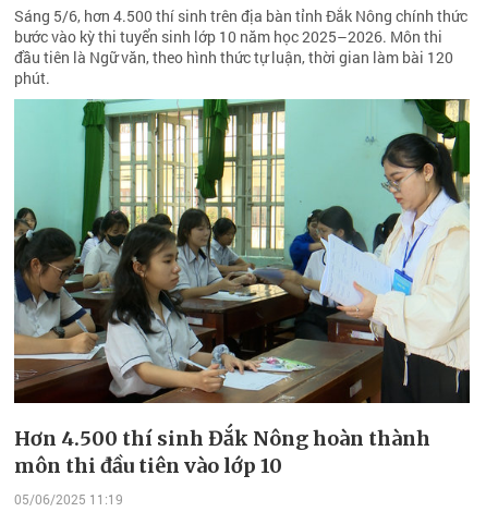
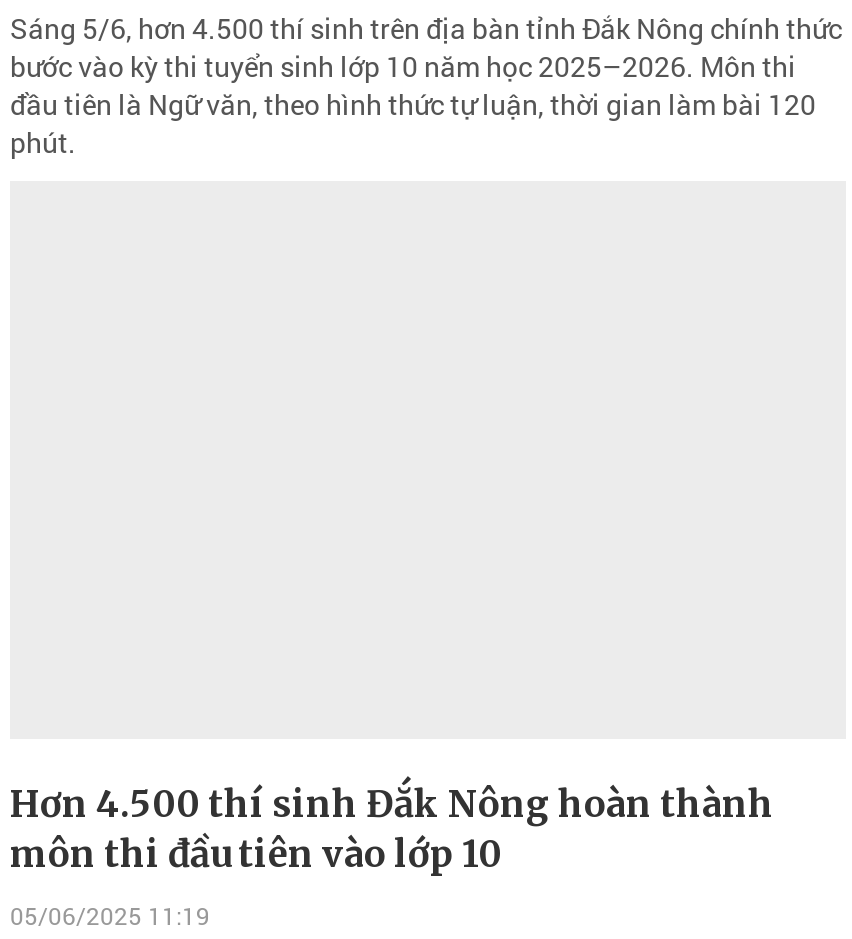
- [image]
